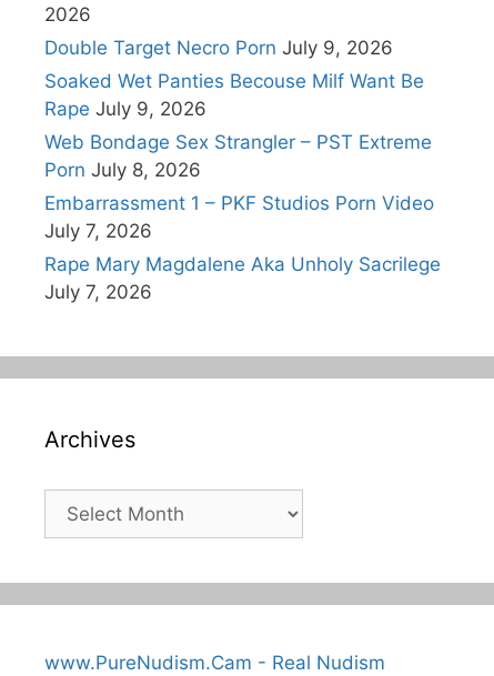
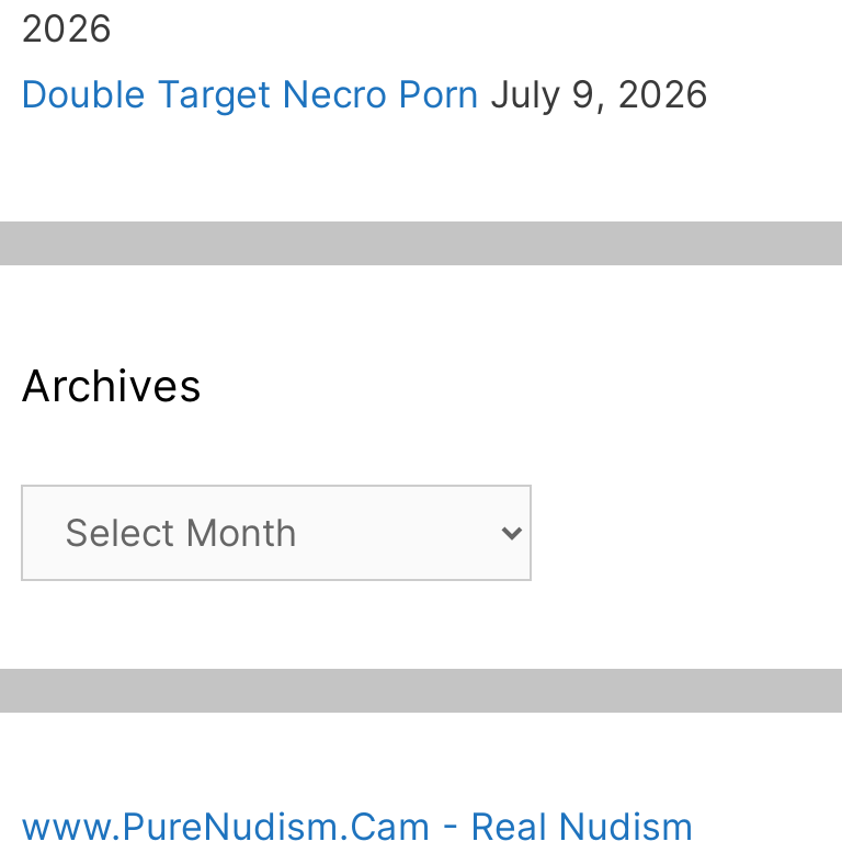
- Soaked Wet Panties Becouse Milf Want Be
- Rape July 9, 2026
- Web Bondage Sex Strangler – PST Extreme
- Porn July 8, 2026
- Embarrassment 1 – PKF Studios Porn Video
- July 7, 2026
- Rape Mary Magdalene Aka Unholy Sacrilege
- July 7, 2026
